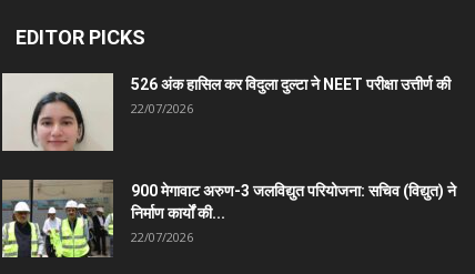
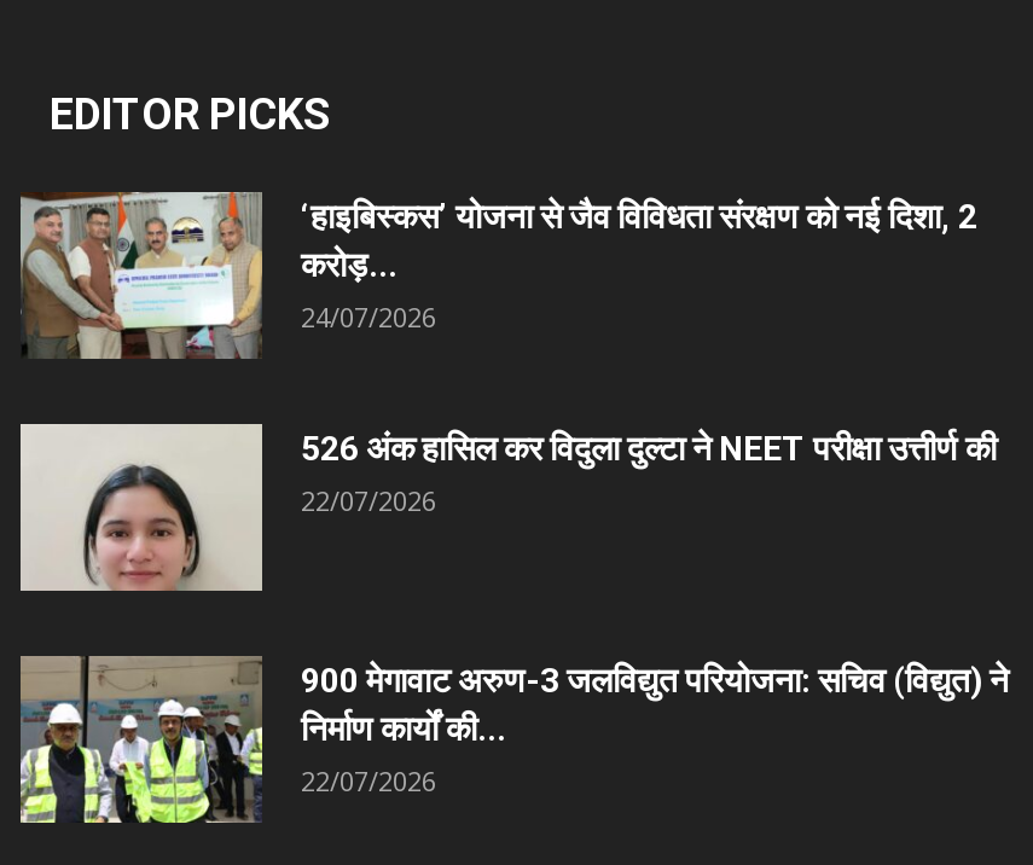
+ [image]
+ ‘हाइबिस्कस’ योजना से जैव विविधता संरक्षण को नई दिशा, 2
+ करोड़...
+ 24/07/2026
